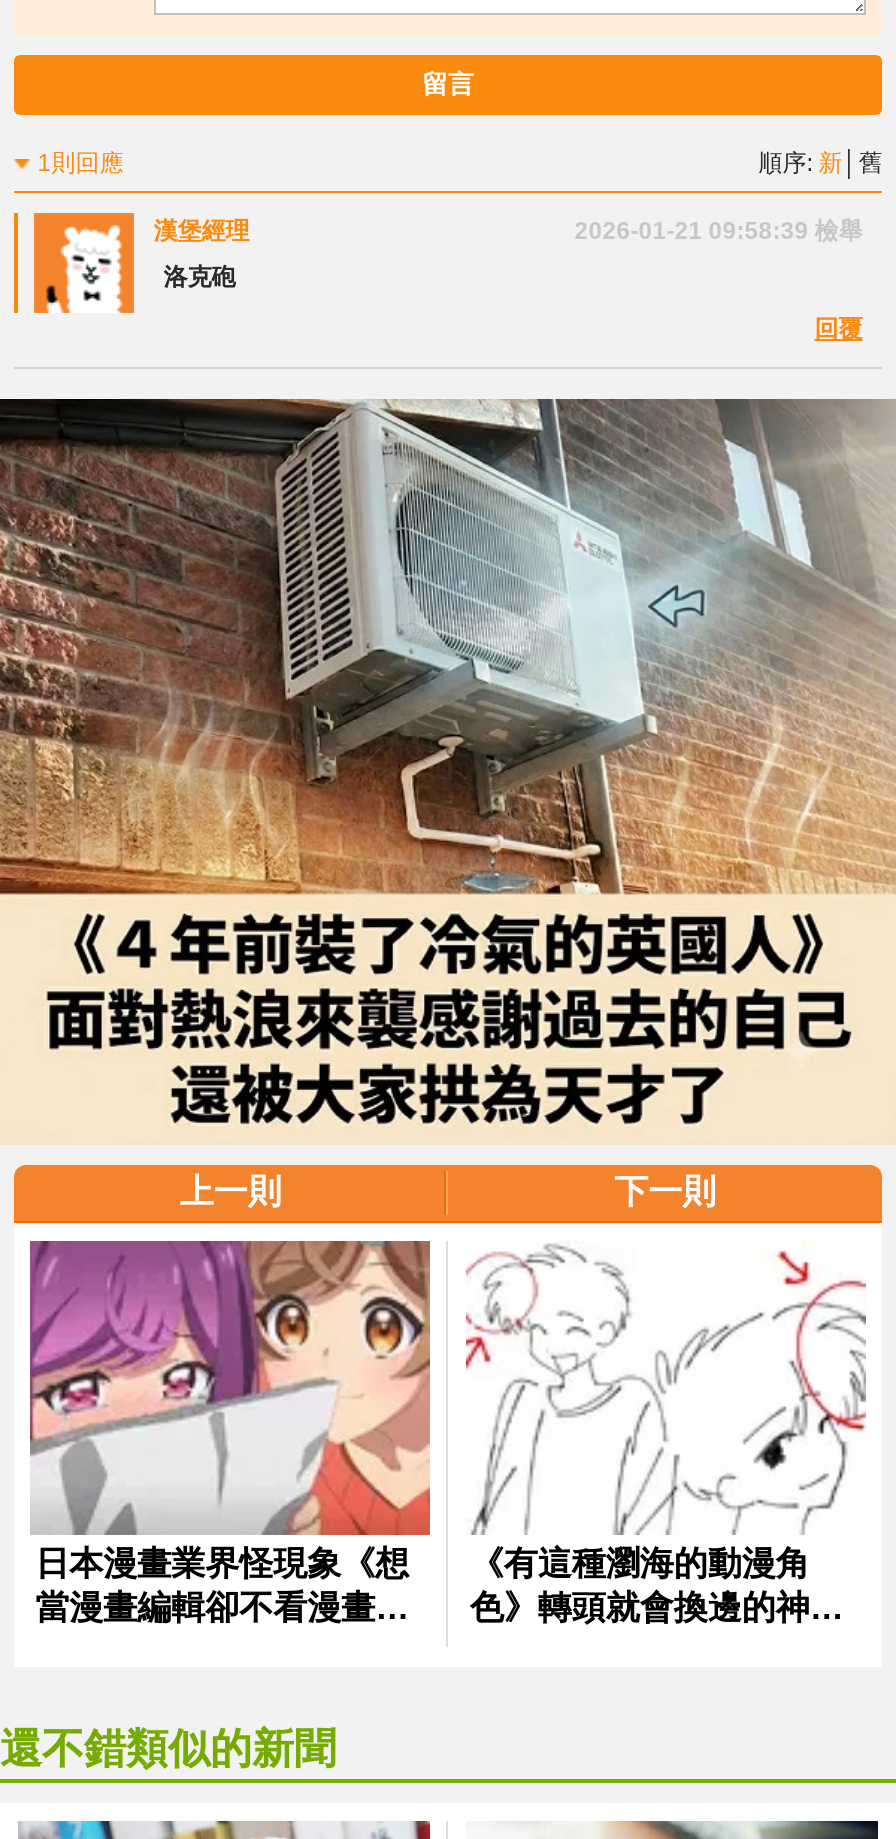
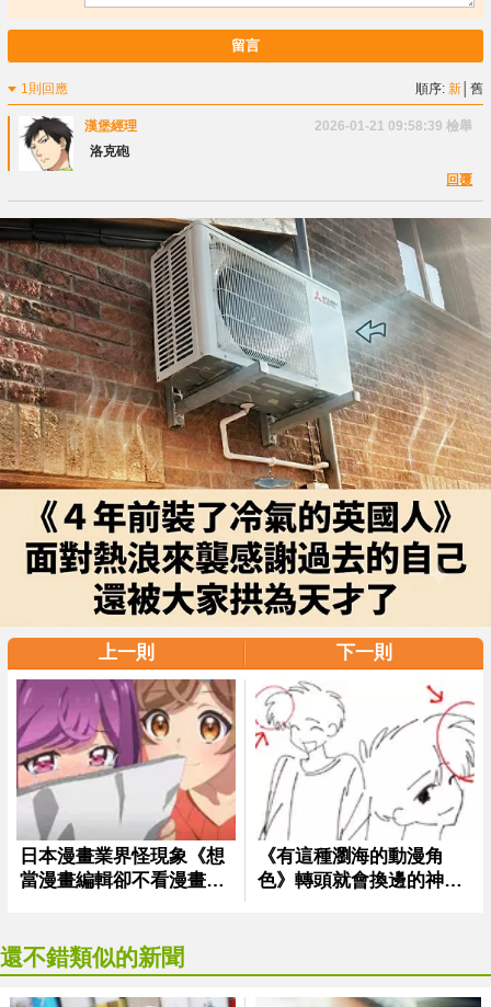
- [image]
+ [image]
